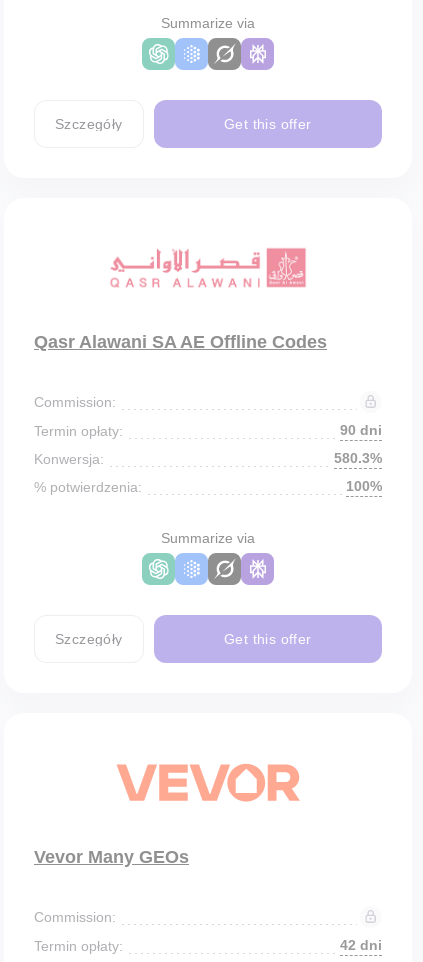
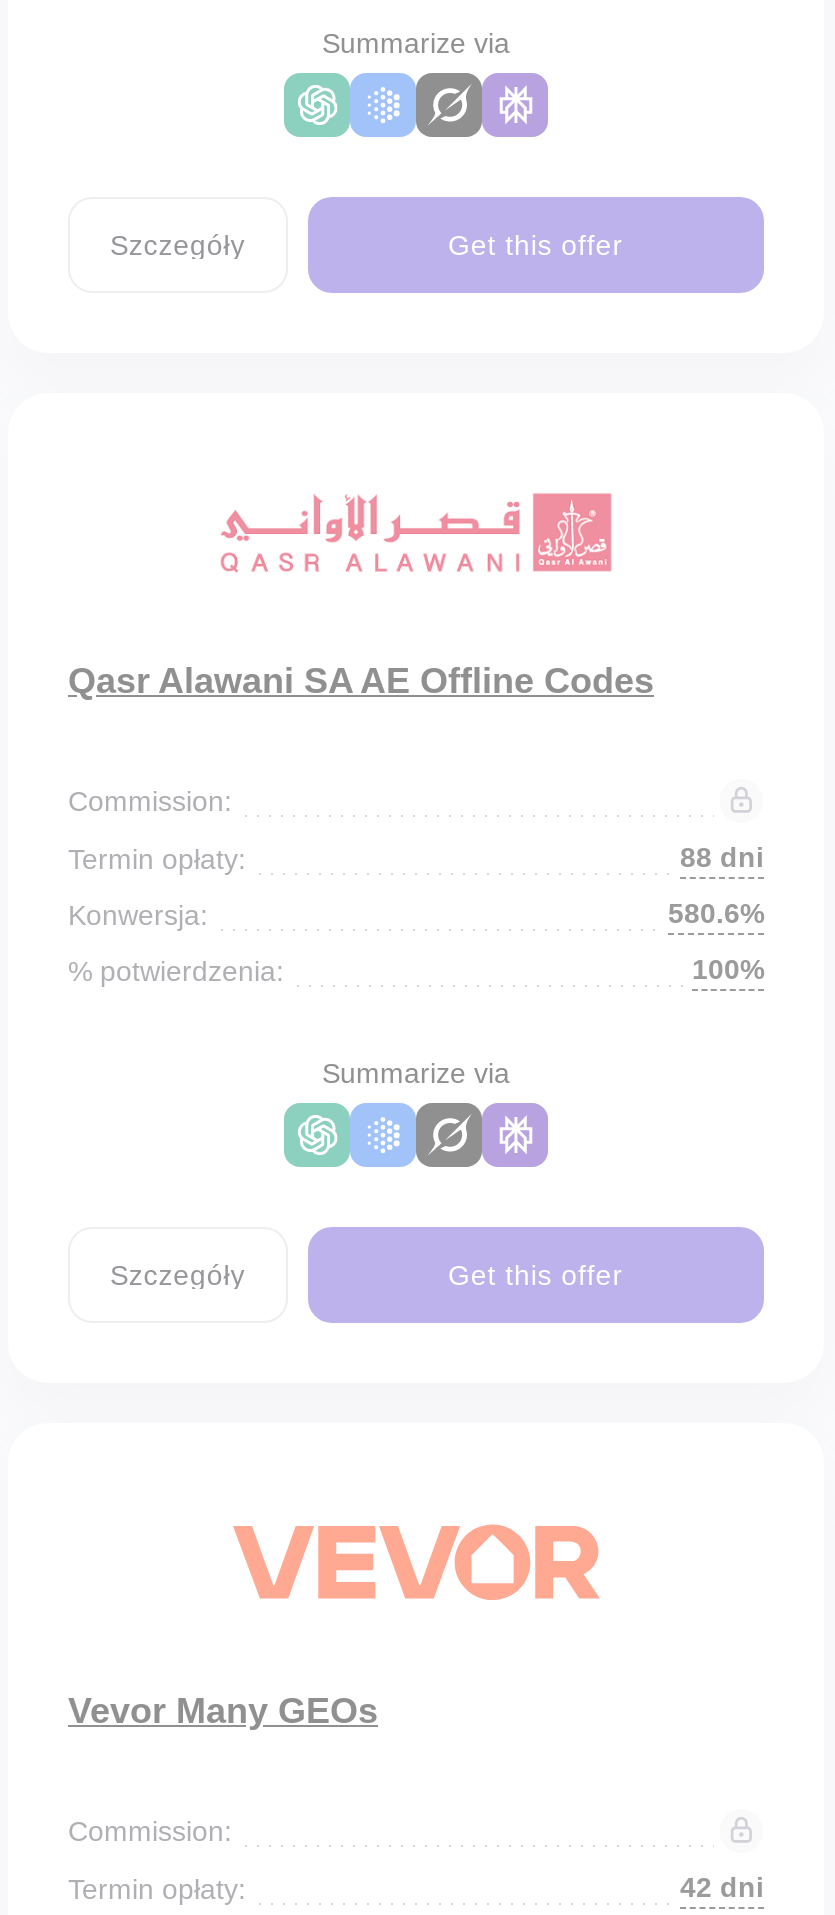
- 90 dni
+ 88 dni

- 580.3%
+ 580.6%
